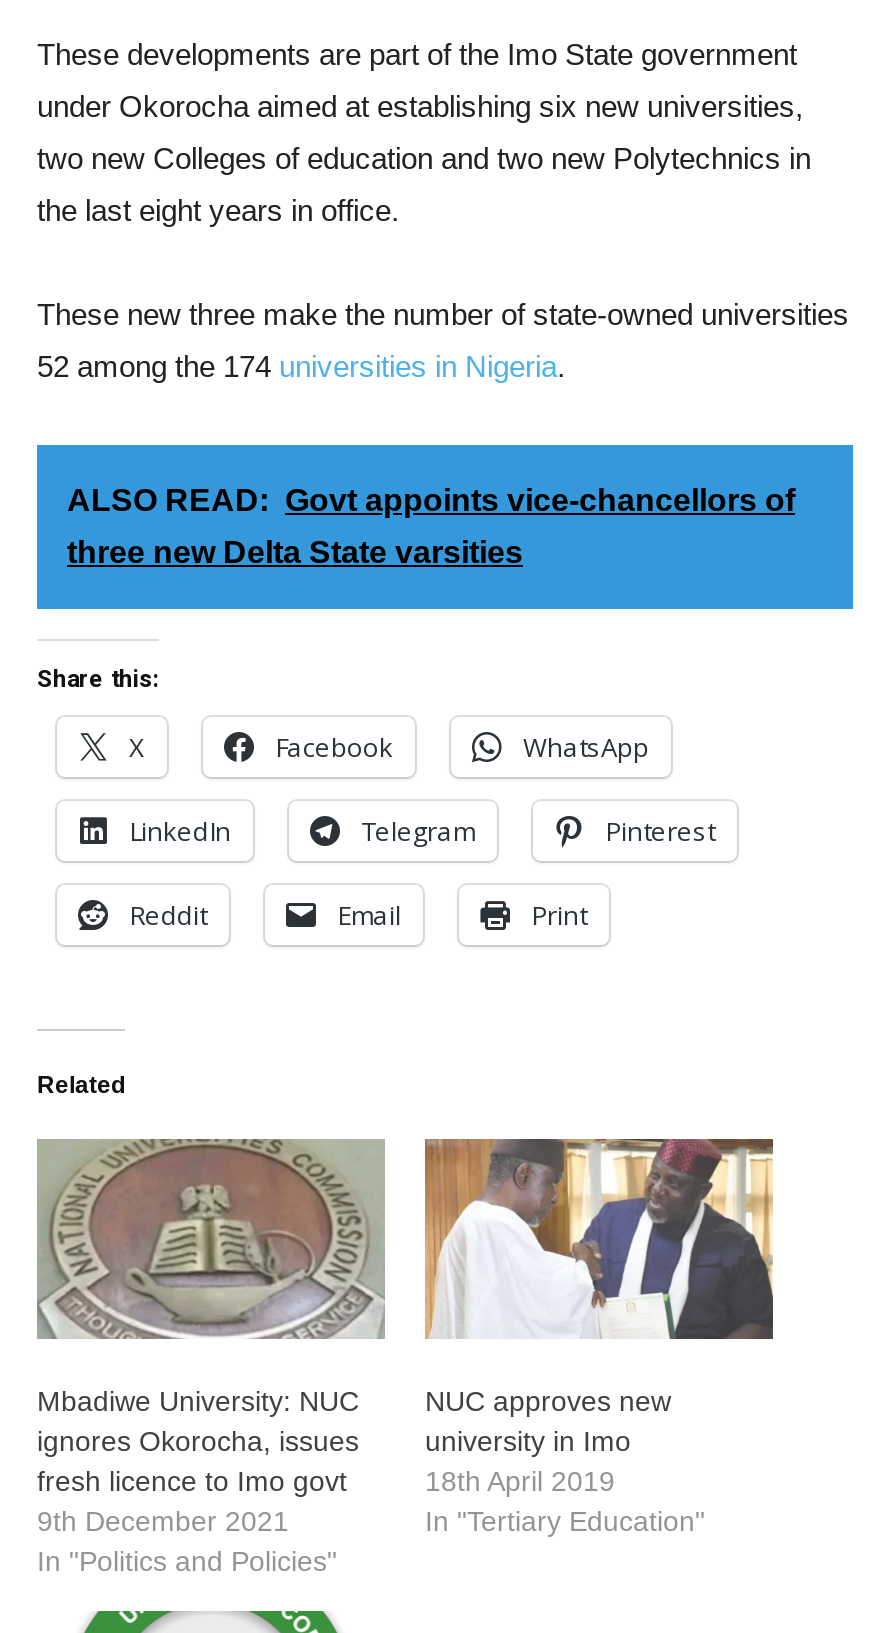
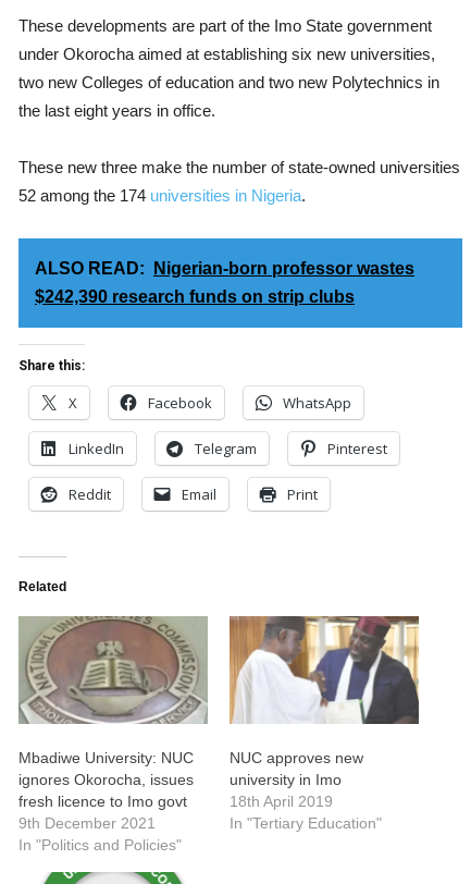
- ALSO READ: Govt appoints vice-chancellors of
+ ALSO READ: Nigerian-born professor wastes

- three new Delta State varsities
+ $242,390 research funds on strip clubs
